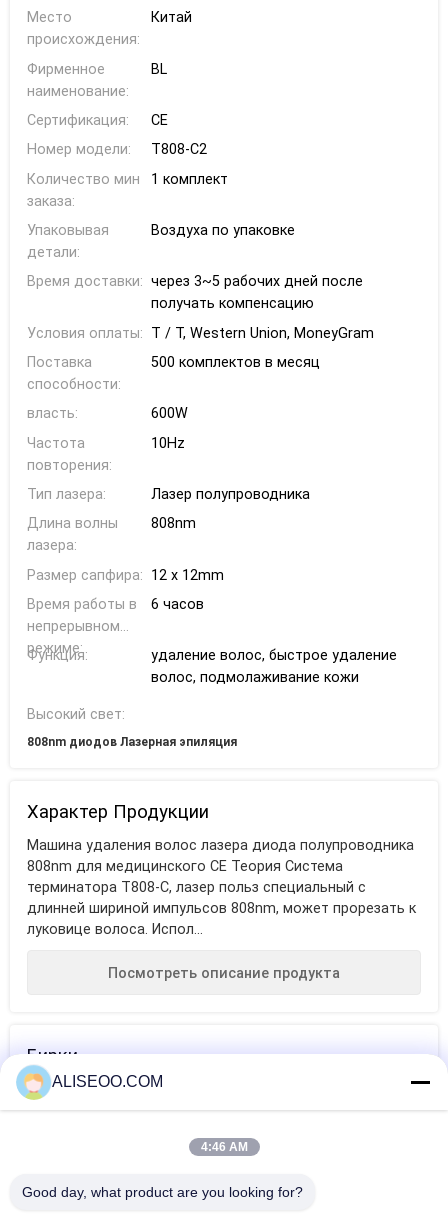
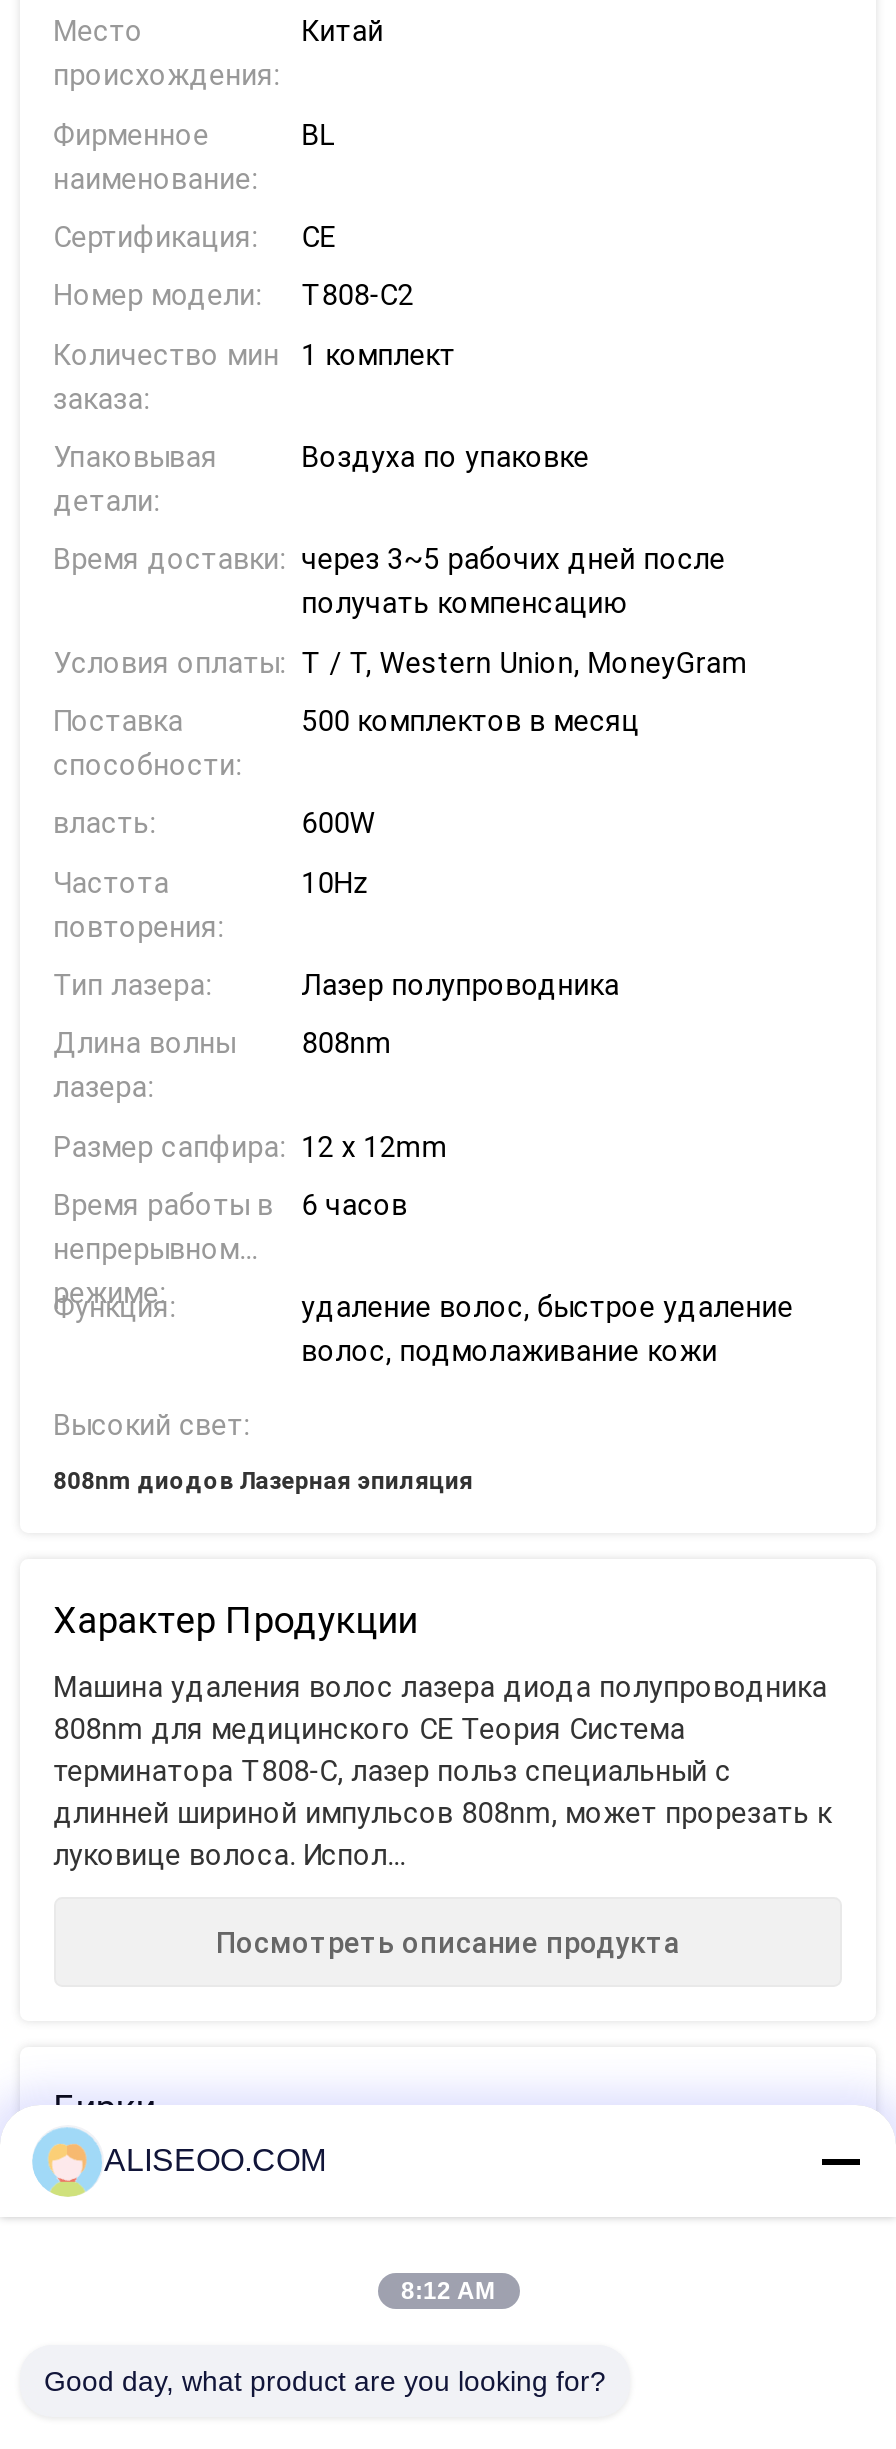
- 4:46 AM
+ 8:12 AM
